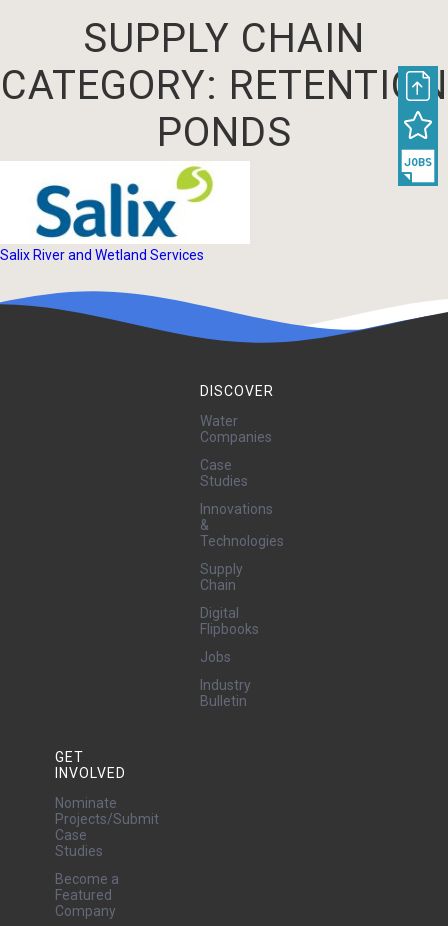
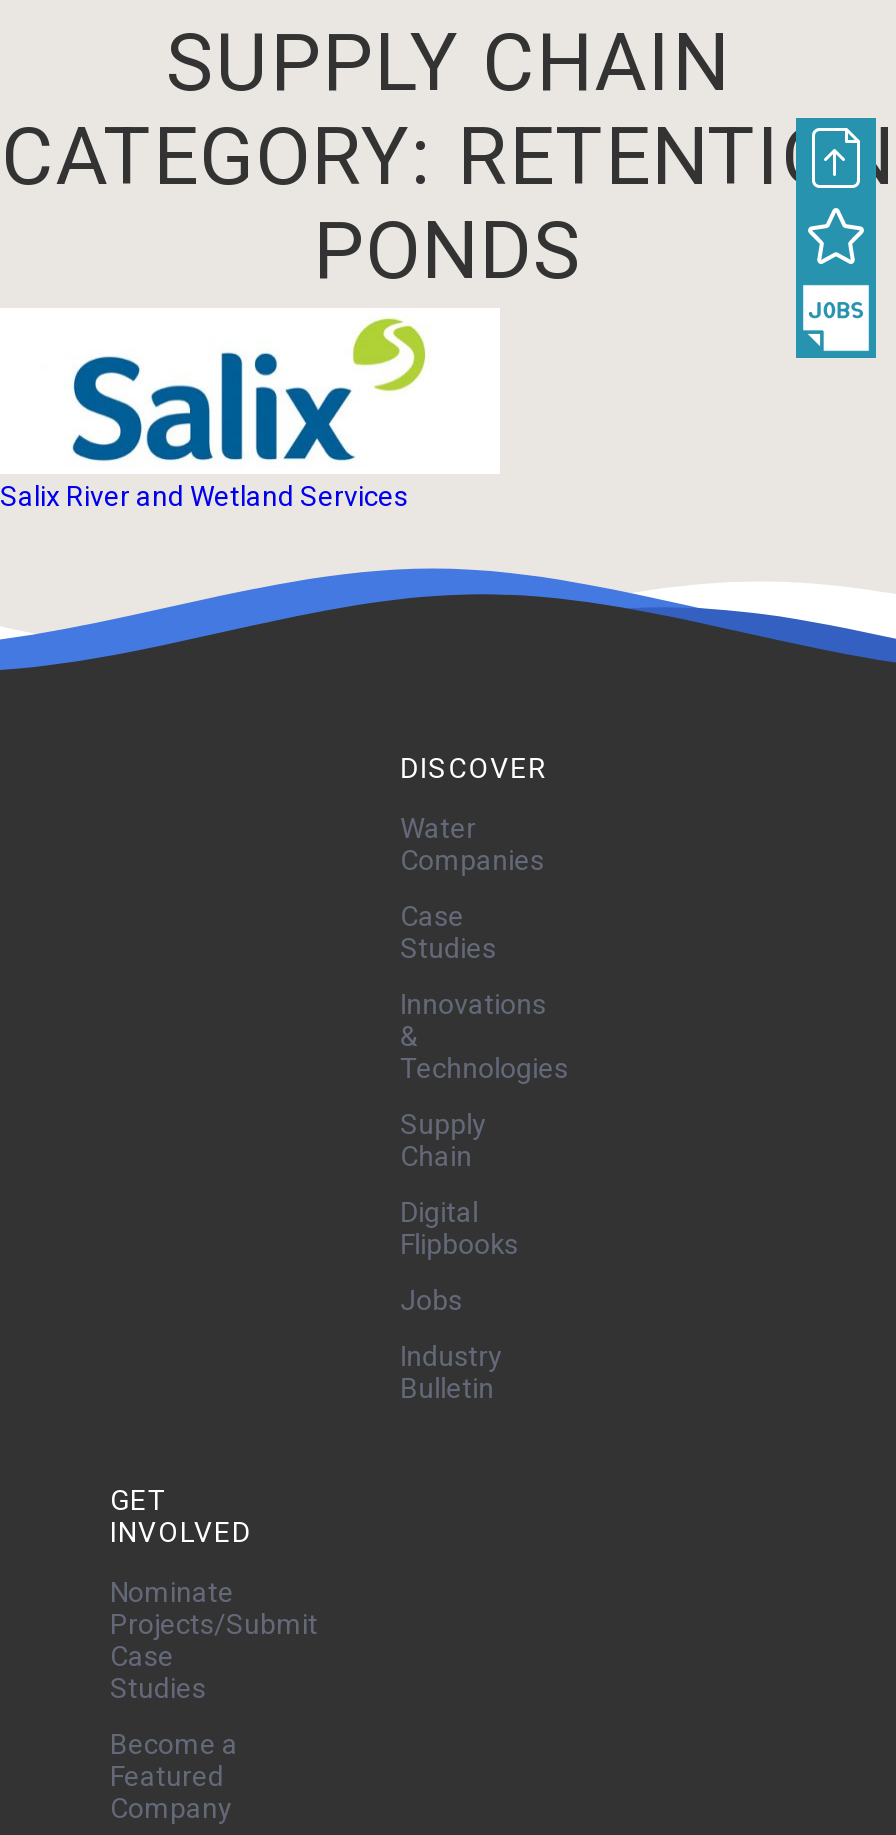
- [image]
+ [image]
